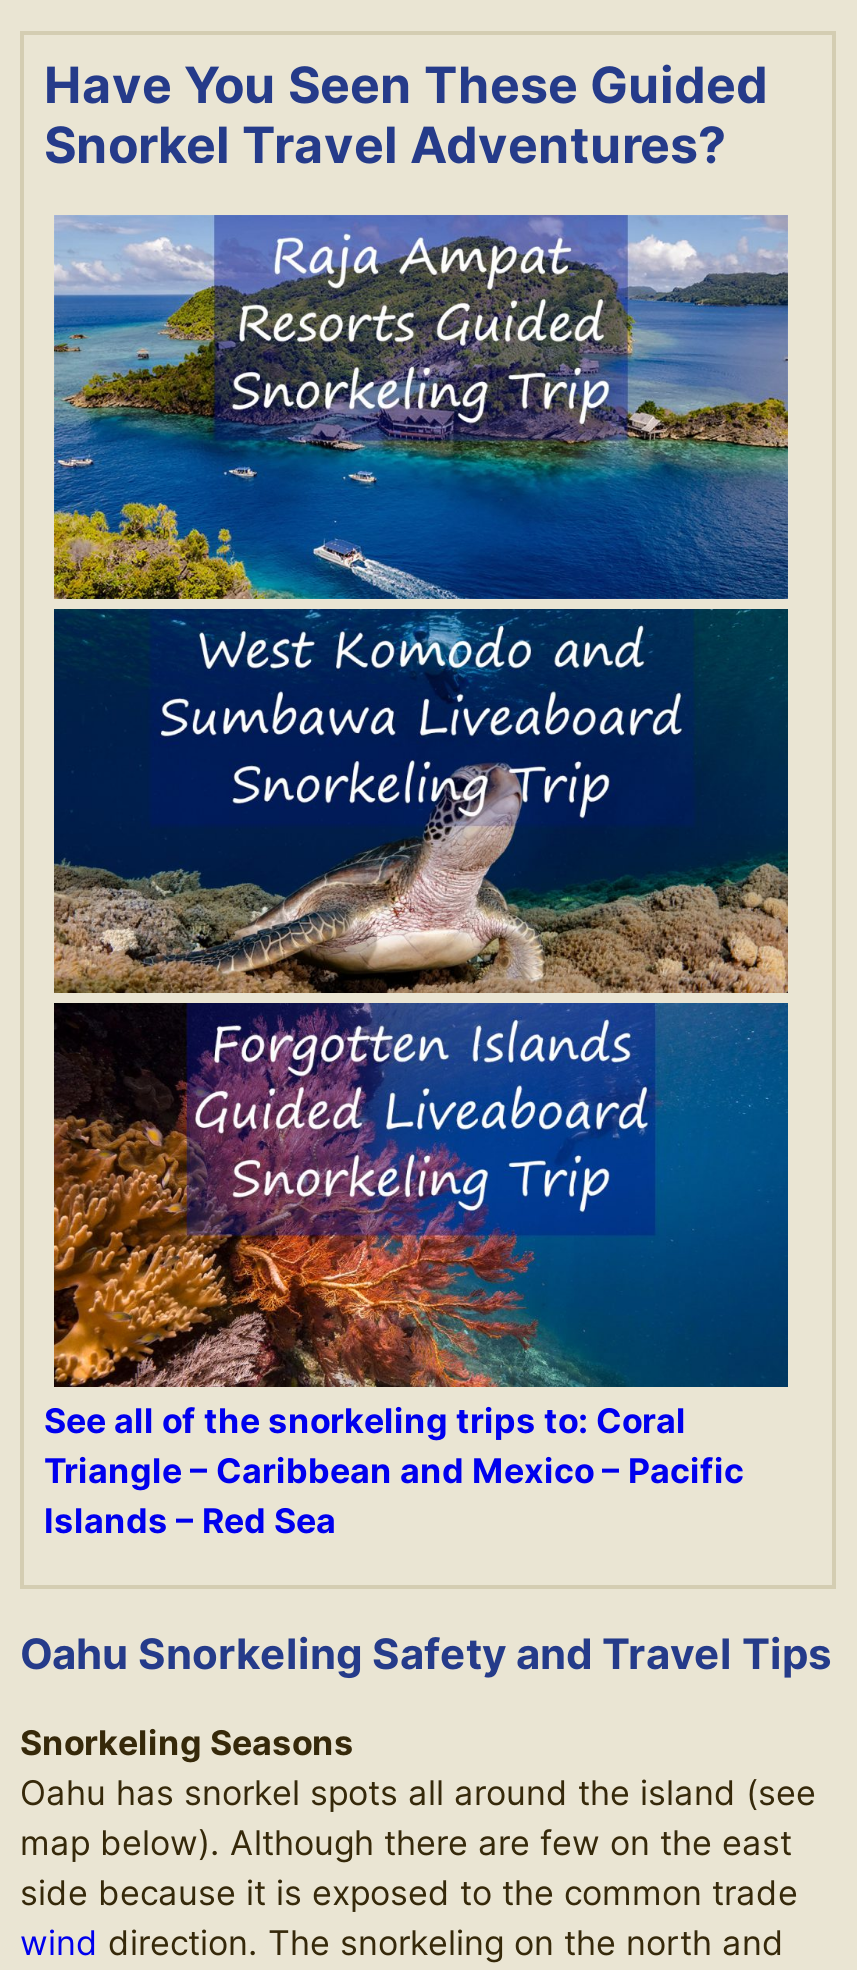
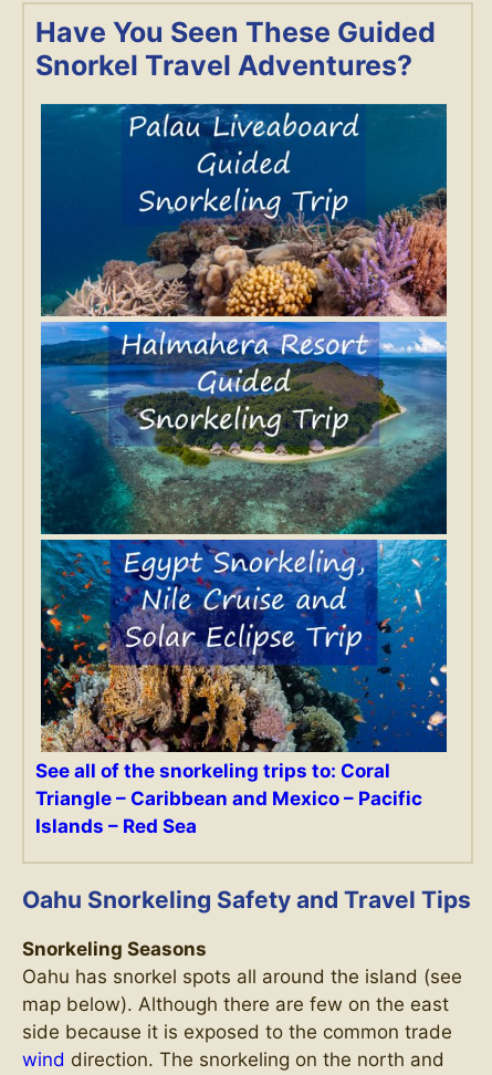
- [image]
+ [image]
